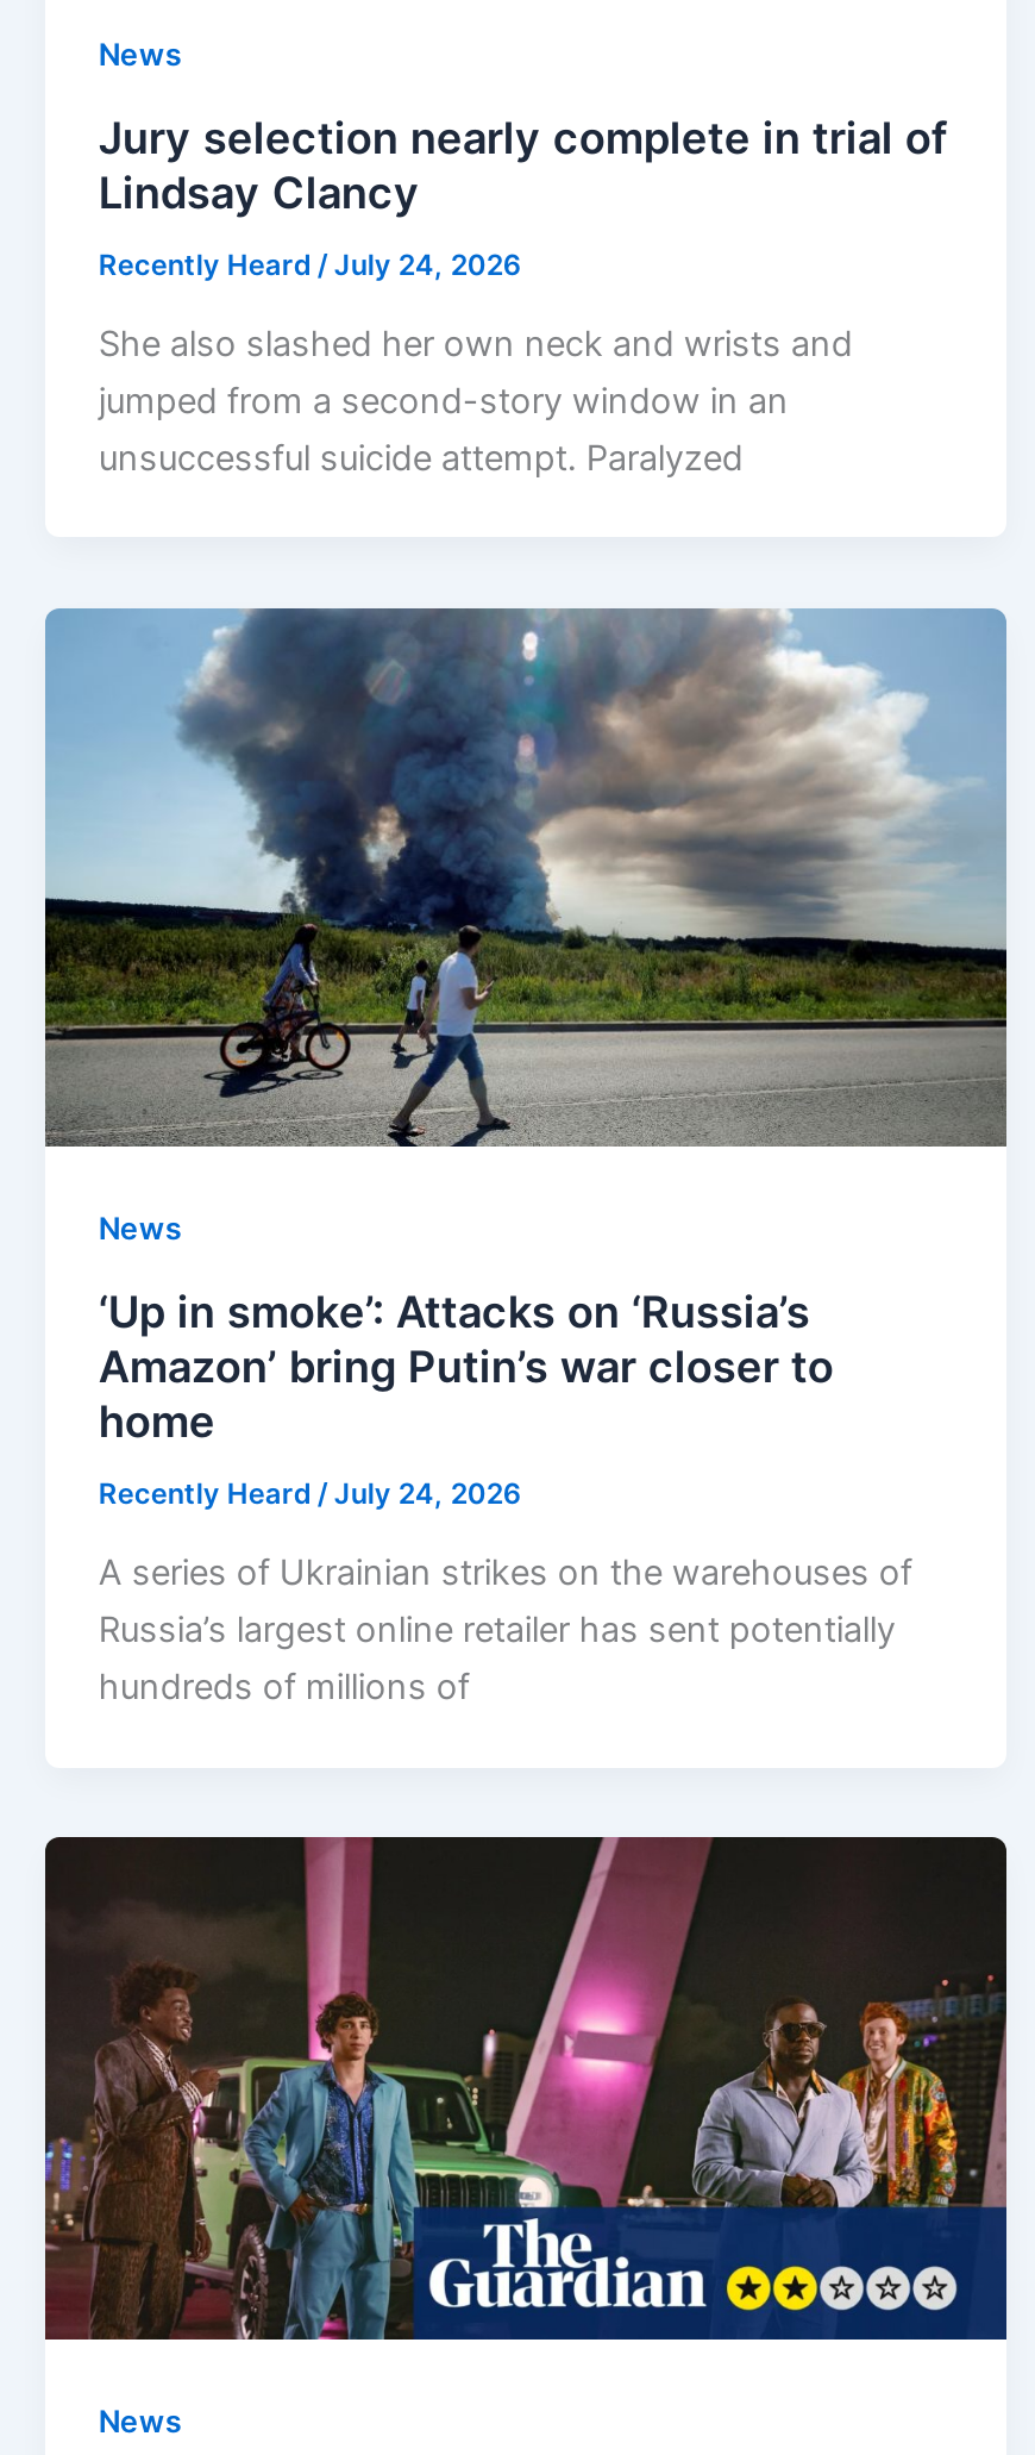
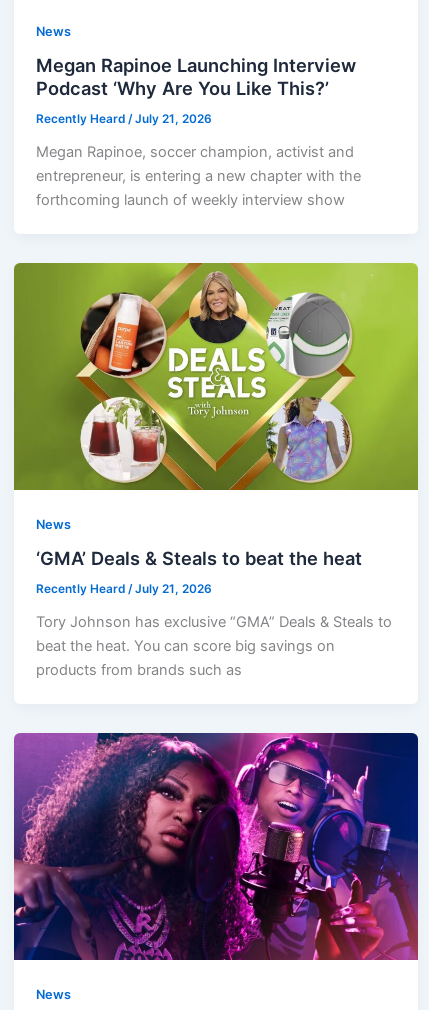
- Jury selection nearly complete in trial of
- Lindsay Clancy
+ Megan Rapinoe Launching Interview
+ Podcast ‘Why Are You Like This?’

- Recently Heard / July 24, 2026
+ Recently Heard / July 21, 2026

- She also slashed her own neck and wrists and
- jumped from a second-story window in an
- unsuccessful suicide attempt. Paralyzed
+ Megan Rapinoe, soccer champion, activist and
+ entrepreneur, is entering a new chapter with the
+ forthcoming launch of weekly interview show

- [image]
+ [image]

- ‘Up in smoke’: Attacks on ‘Russia’s
- Amazon’ bring Putin’s war closer to
- home
+ ‘GMA’ Deals & Steals to beat the heat

- Recently Heard / July 24, 2026
+ Recently Heard / July 21, 2026

- A series of Ukrainian strikes on the warehouses of
- Russia’s largest online retailer has sent potentially
- hundreds of millions of
+ Tory Johnson has exclusive “GMA” Deals & Steals to
+ beat the heat. You can score big savings on
+ products from brands such as

- [image]
+ [image]
